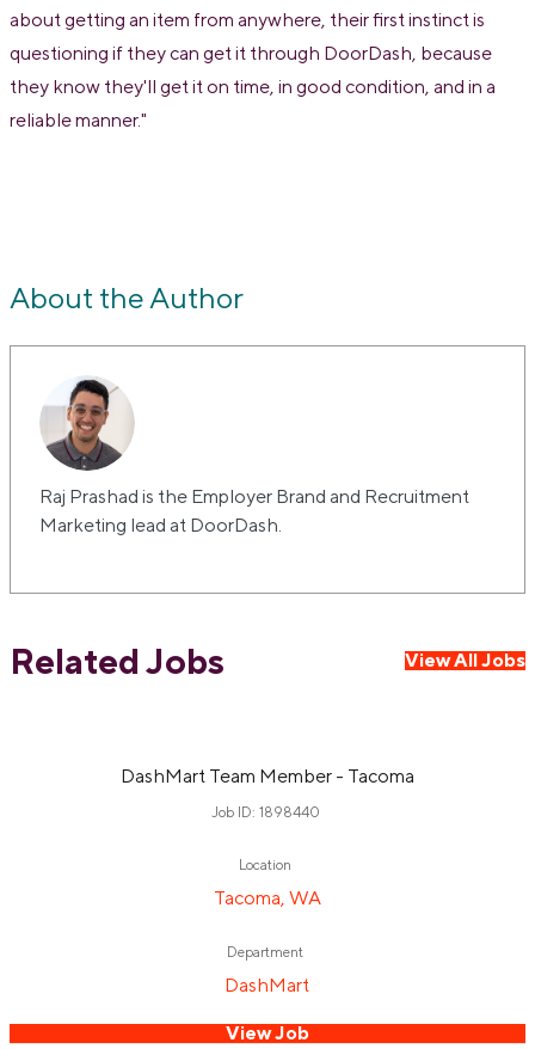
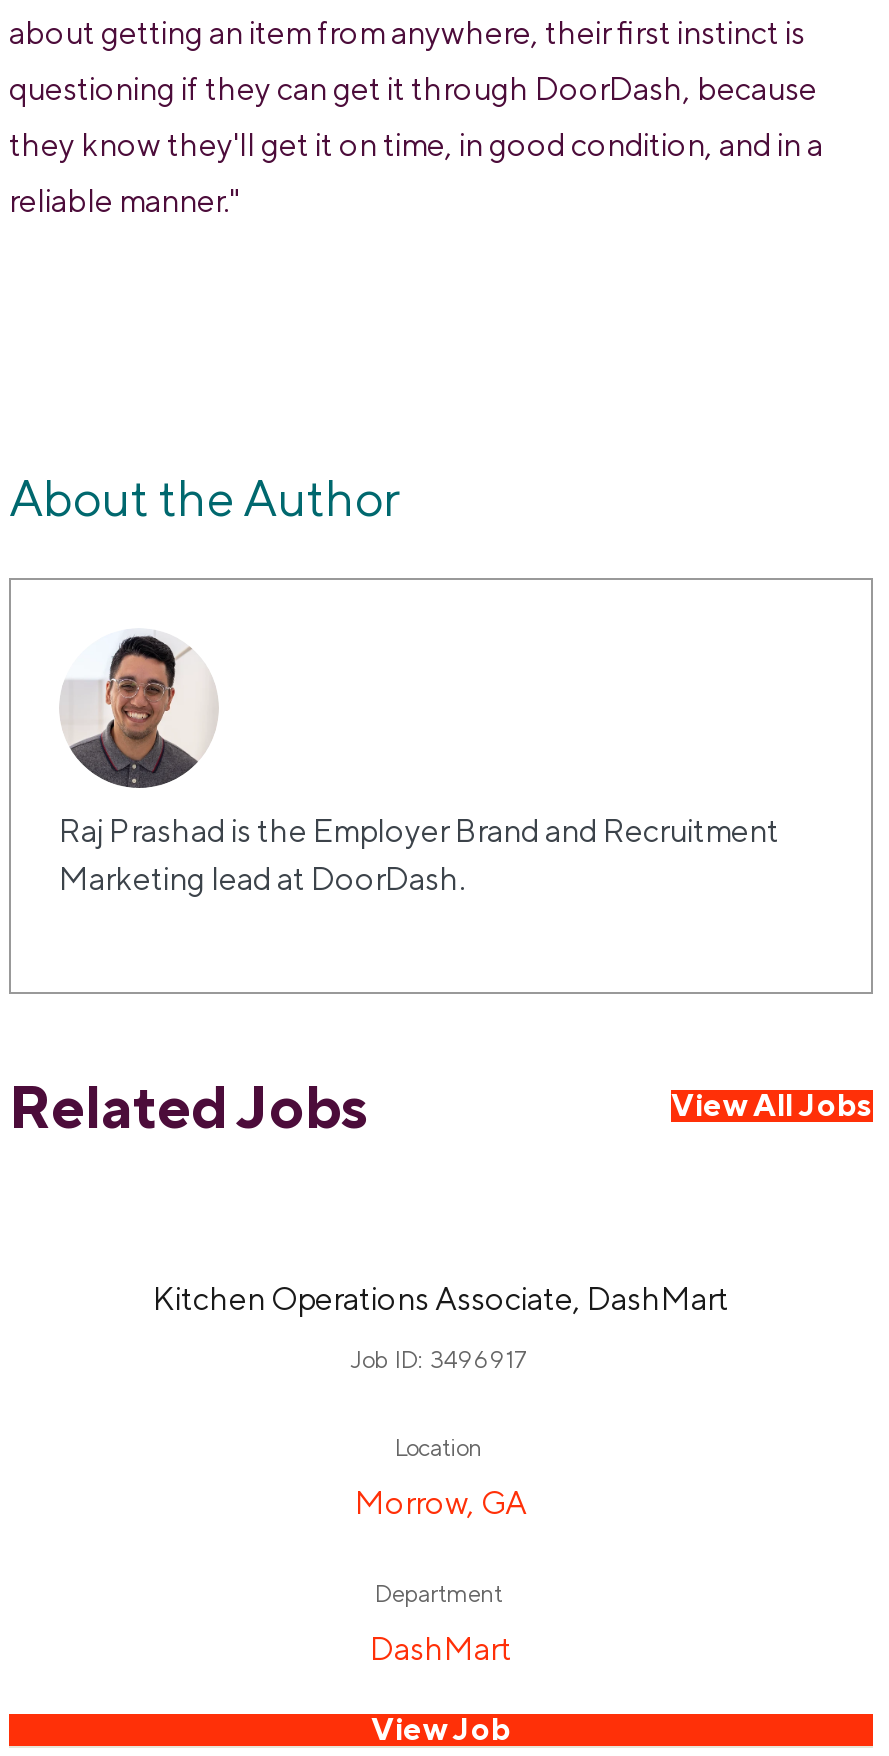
- DashMart Team Member - Tacoma
+ Kitchen Operations Associate, DashMart

- Job ID: 1898440
+ Job ID: 3496917

- Tacoma, WA
+ Morrow, GA
